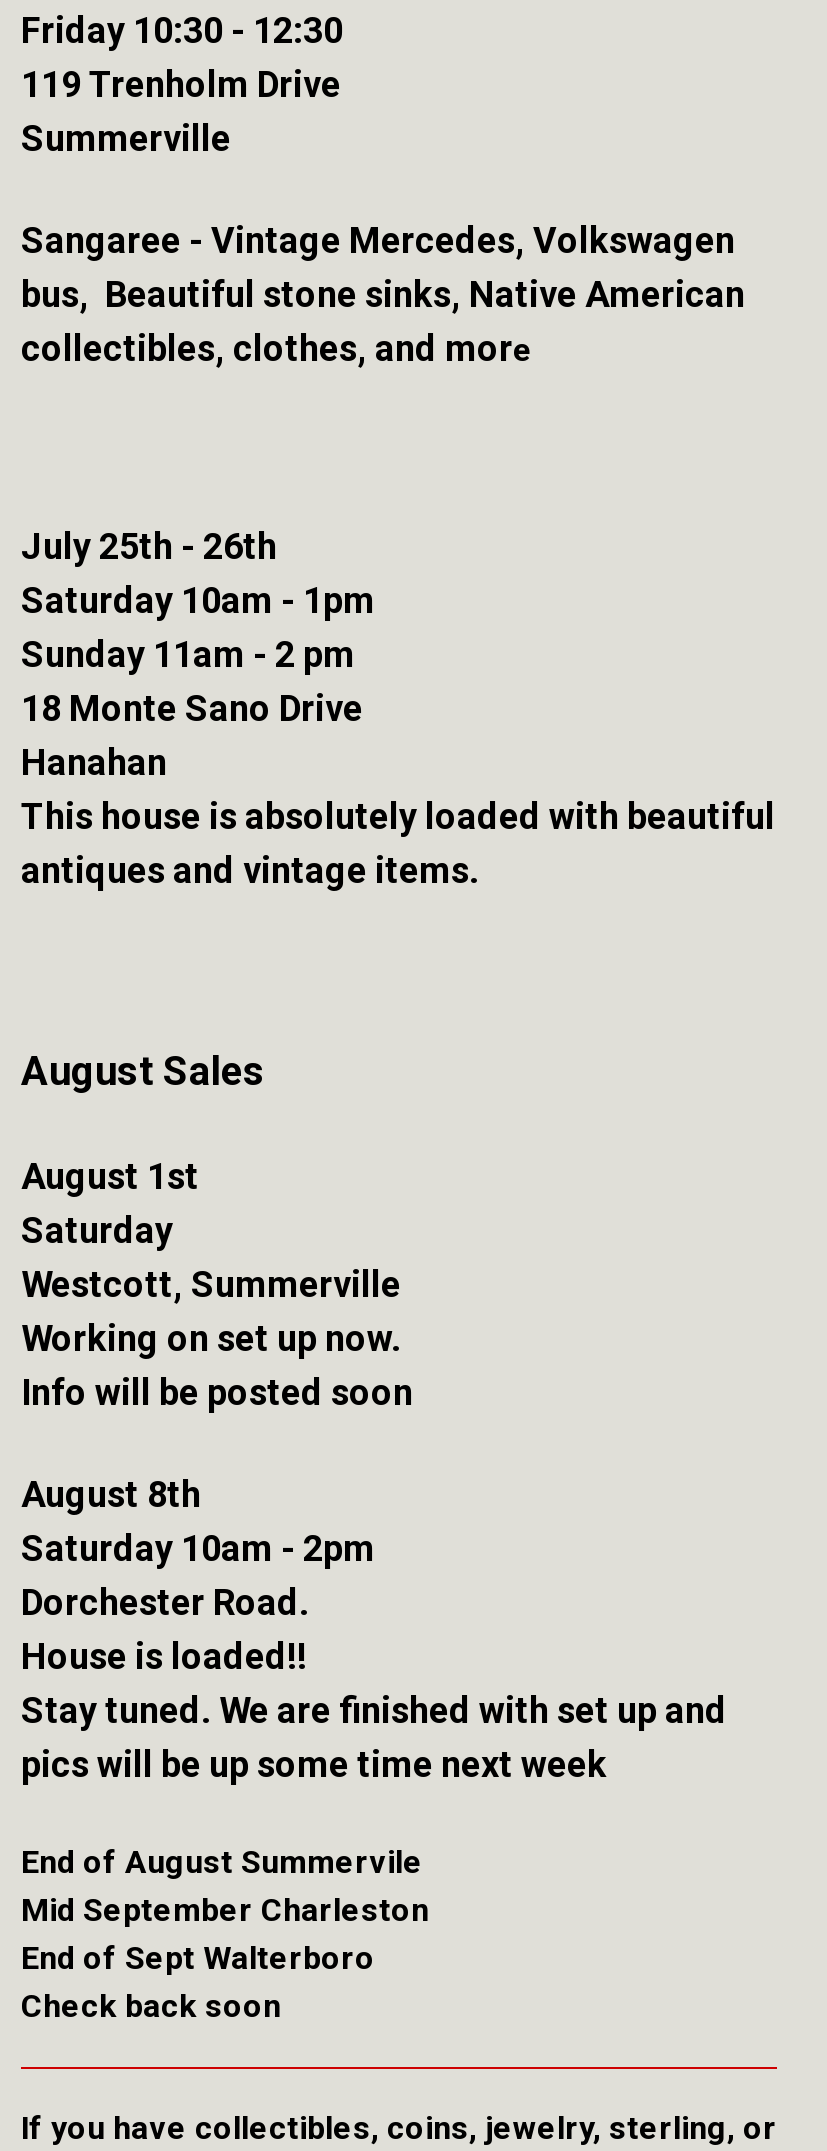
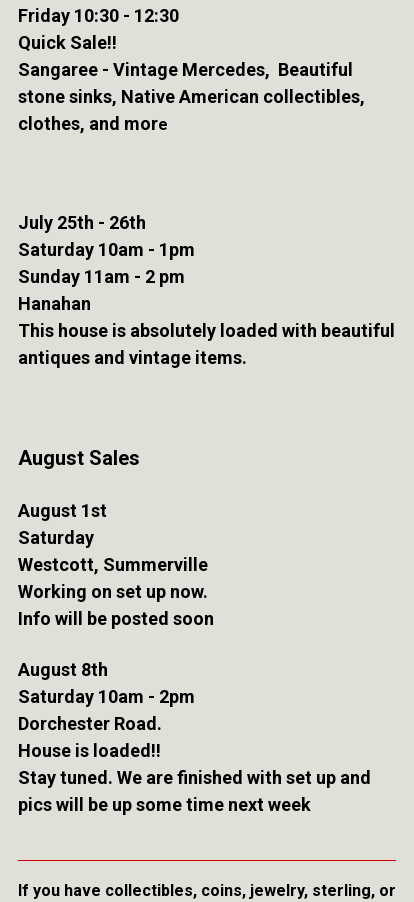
- 119 Trenholm Drive
- Summerville
- Sangaree - Vintage Mercedes, Volkswagen
- bus, Beautiful stone sinks, Native American
- collectibles, clothes, and more
+ Quick Sale!!
+ Sangaree - Vintage Mercedes, Beautiful
+ stone sinks, Native American collectibles,
+ clothes, and more

- 18 Monte Sano Drive

- End of August Summervile
- Mid September Charleston
- End of Sept Walterboro
- Check back soon
